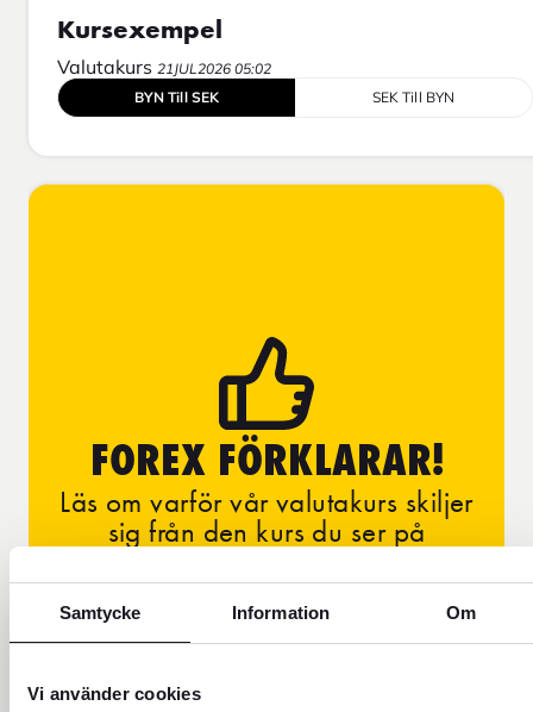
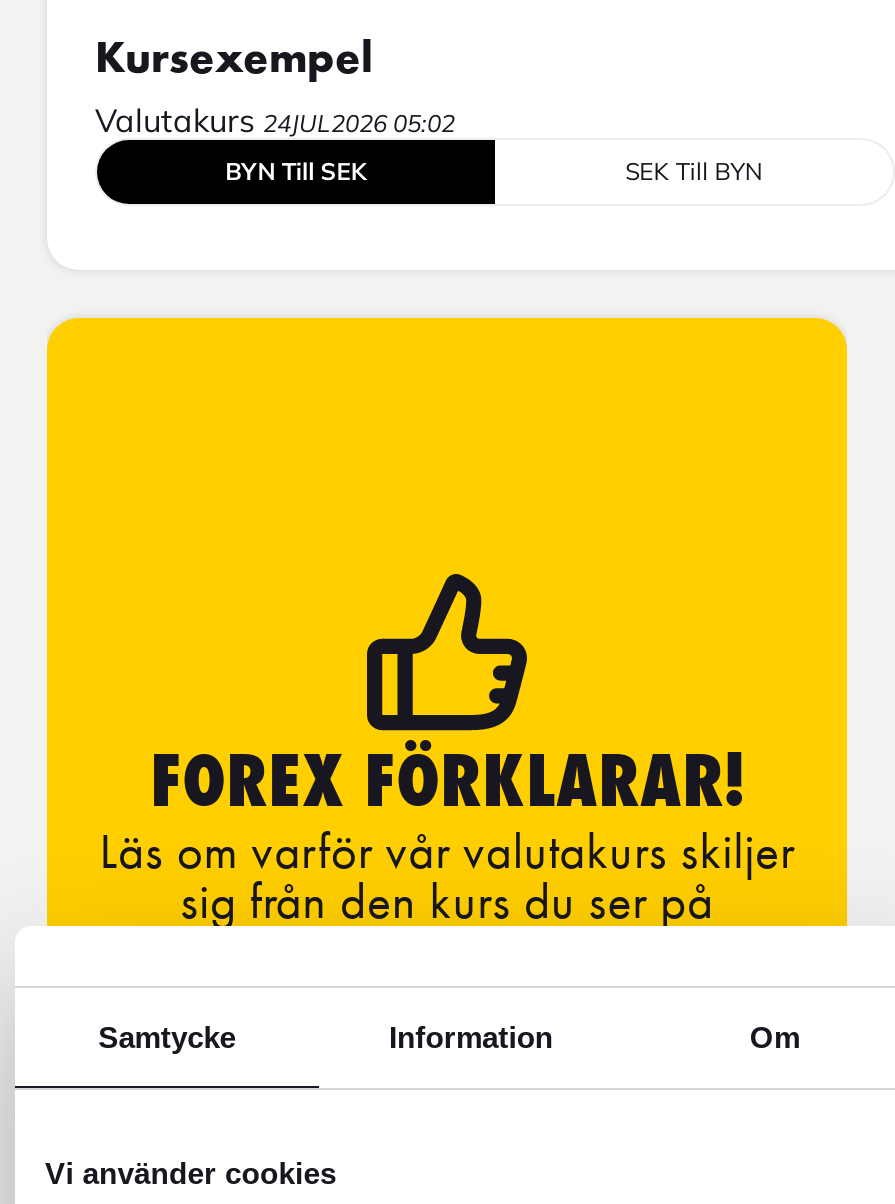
- Valutakurs 21JUL2026 05:02
+ Valutakurs 24JUL2026 05:02
